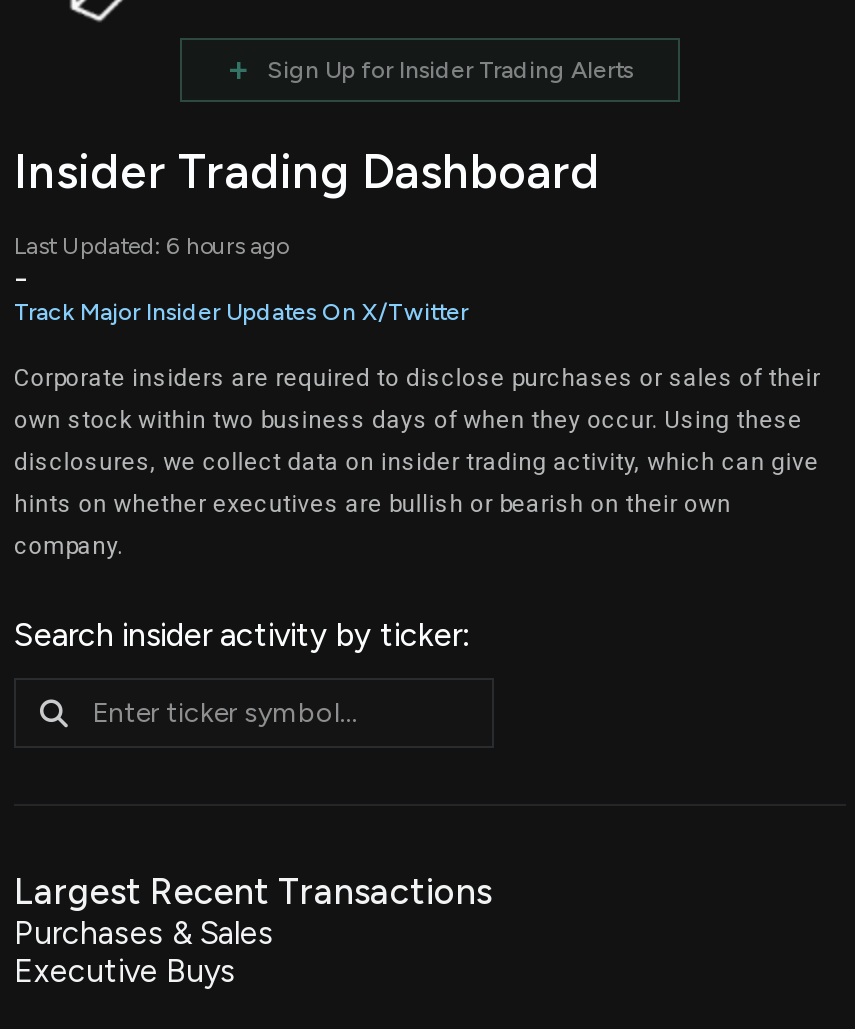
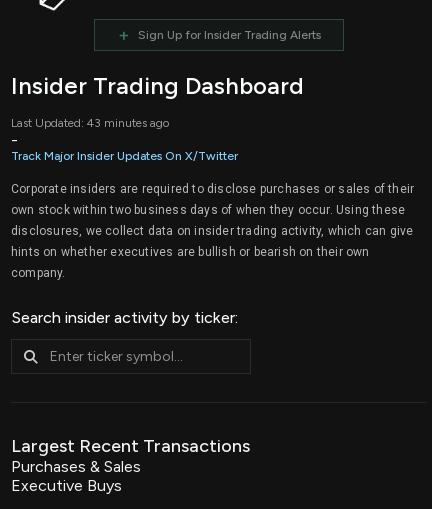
- Last Updated: 6 hours ago
+ Last Updated: 43 minutes ago
